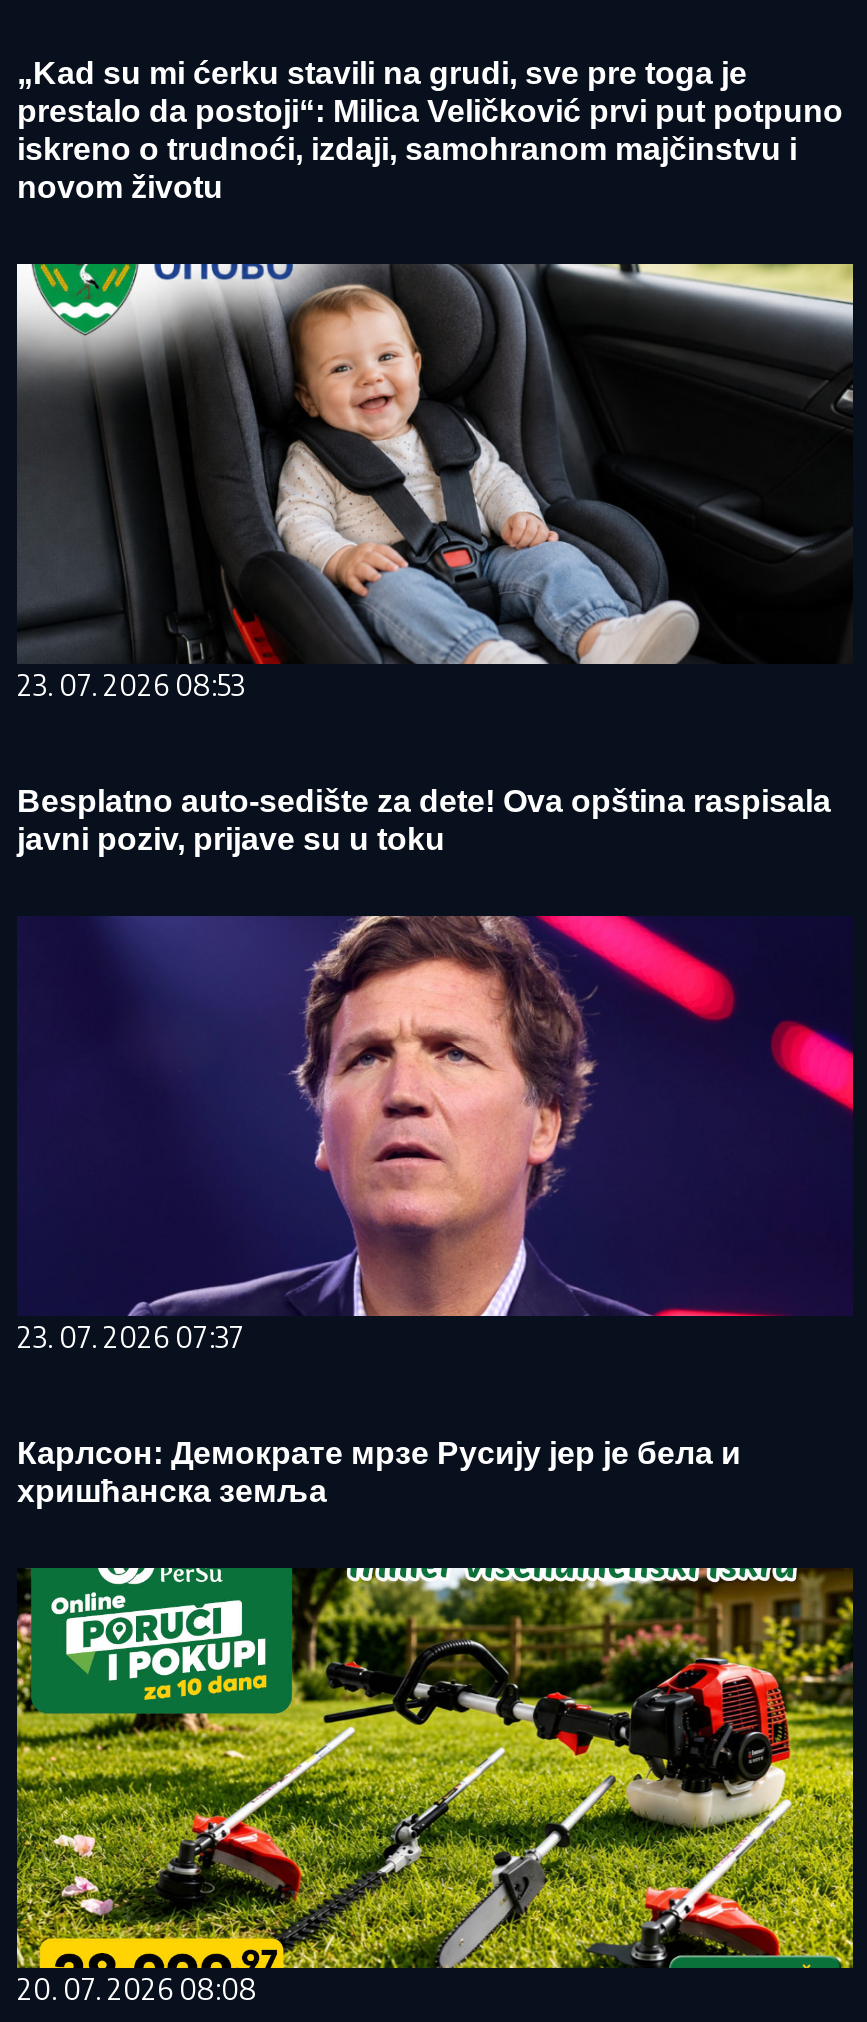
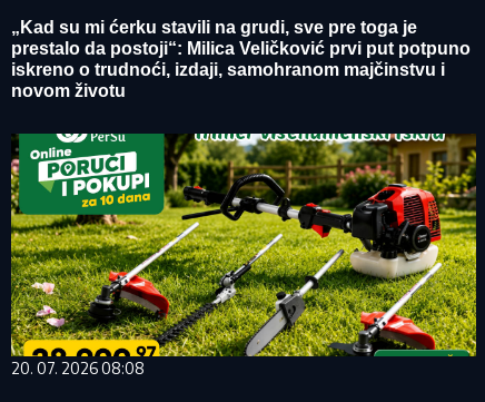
- [image]
- 23. 07. 2026 08:53
- Besplatno auto-sedište za dete! Ova opština raspisala
- javni poziv, prijave su u toku

- [image]
- 23. 07. 2026 07:37
- Карлсон: Демократе мрзе Русију јер је бела и
- хришћанска земља
